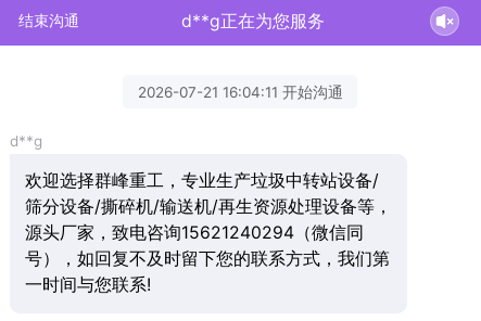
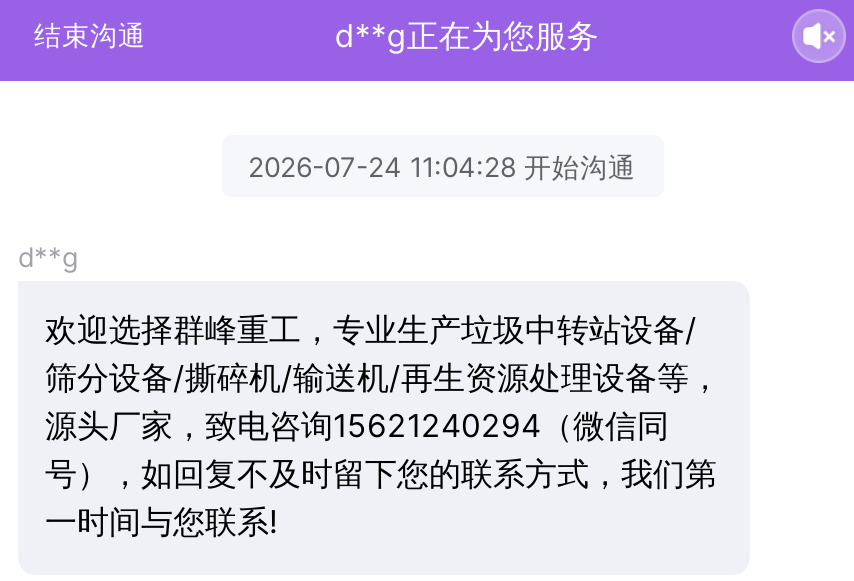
- 2026-07-21 16:04:11 开始沟通
+ 2026-07-24 11:04:28 开始沟通
